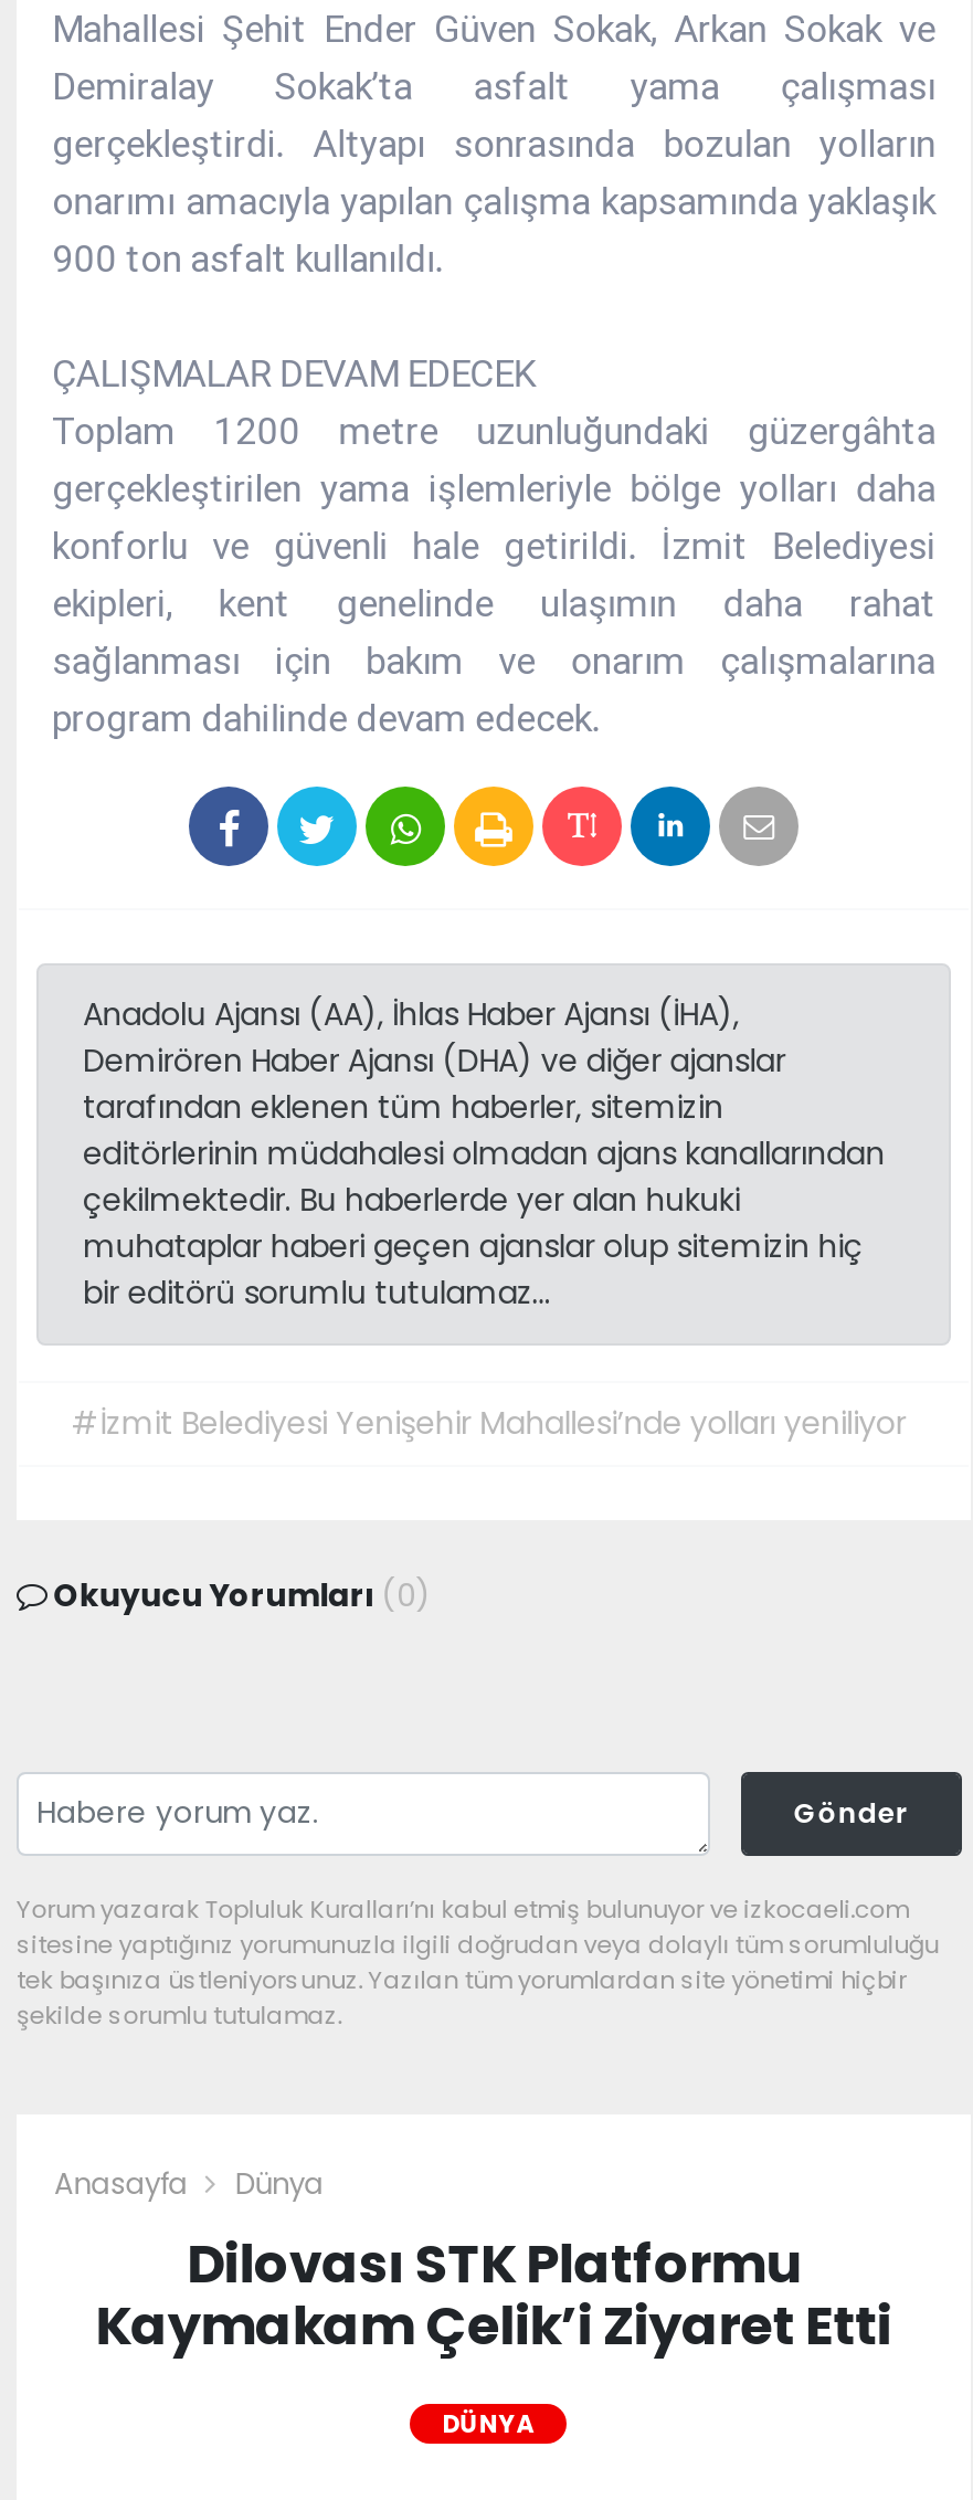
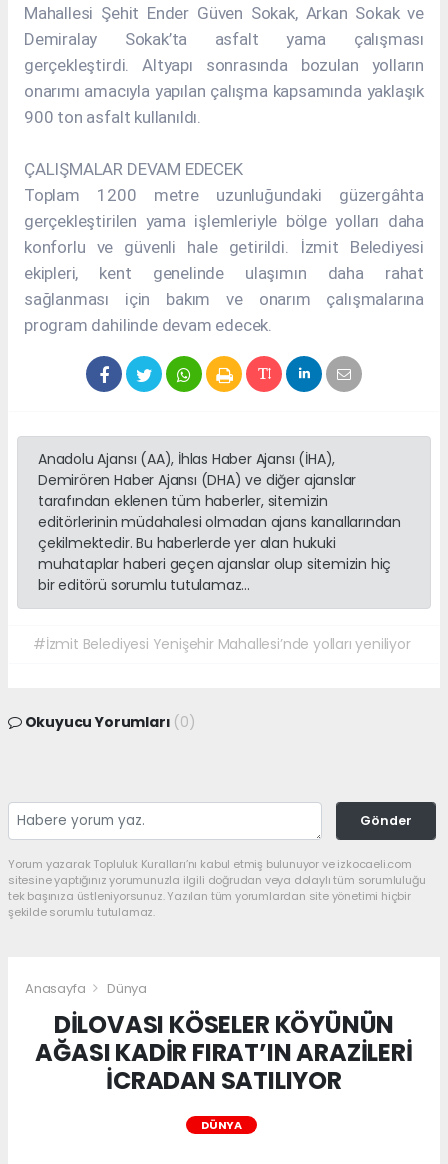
- Dilovası STK Platformu
- Kaymakam Çelik’i Ziyaret Etti
+ DİLOVASI KÖSELER KÖYÜNÜN
+ AĞASI KADİR FIRAT’IN ARAZİLERİ
+ İCRADAN SATILIYOR
